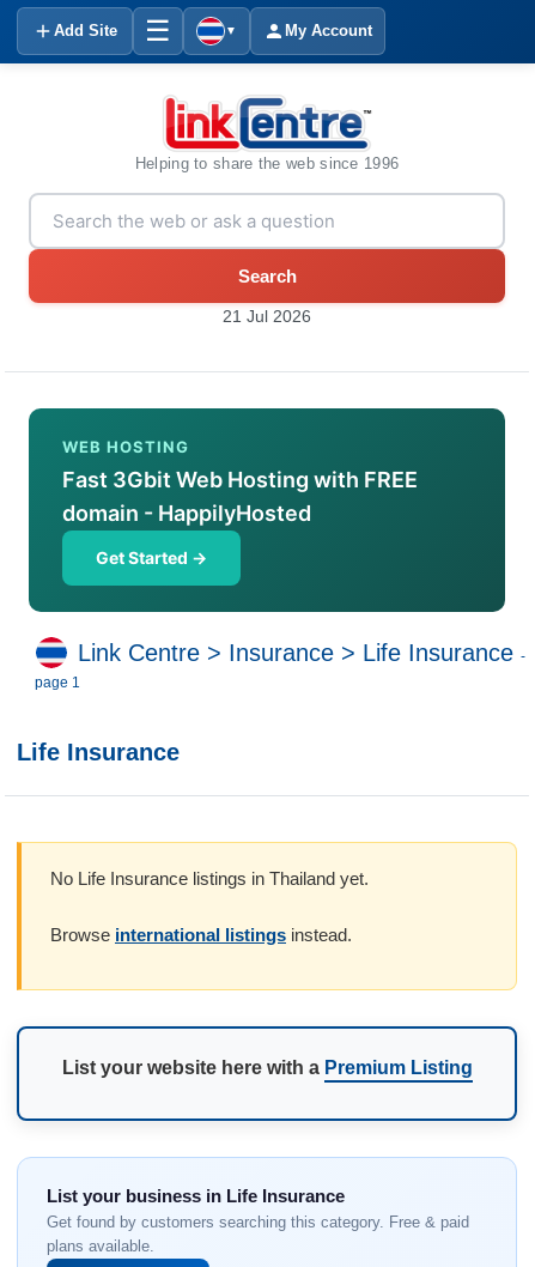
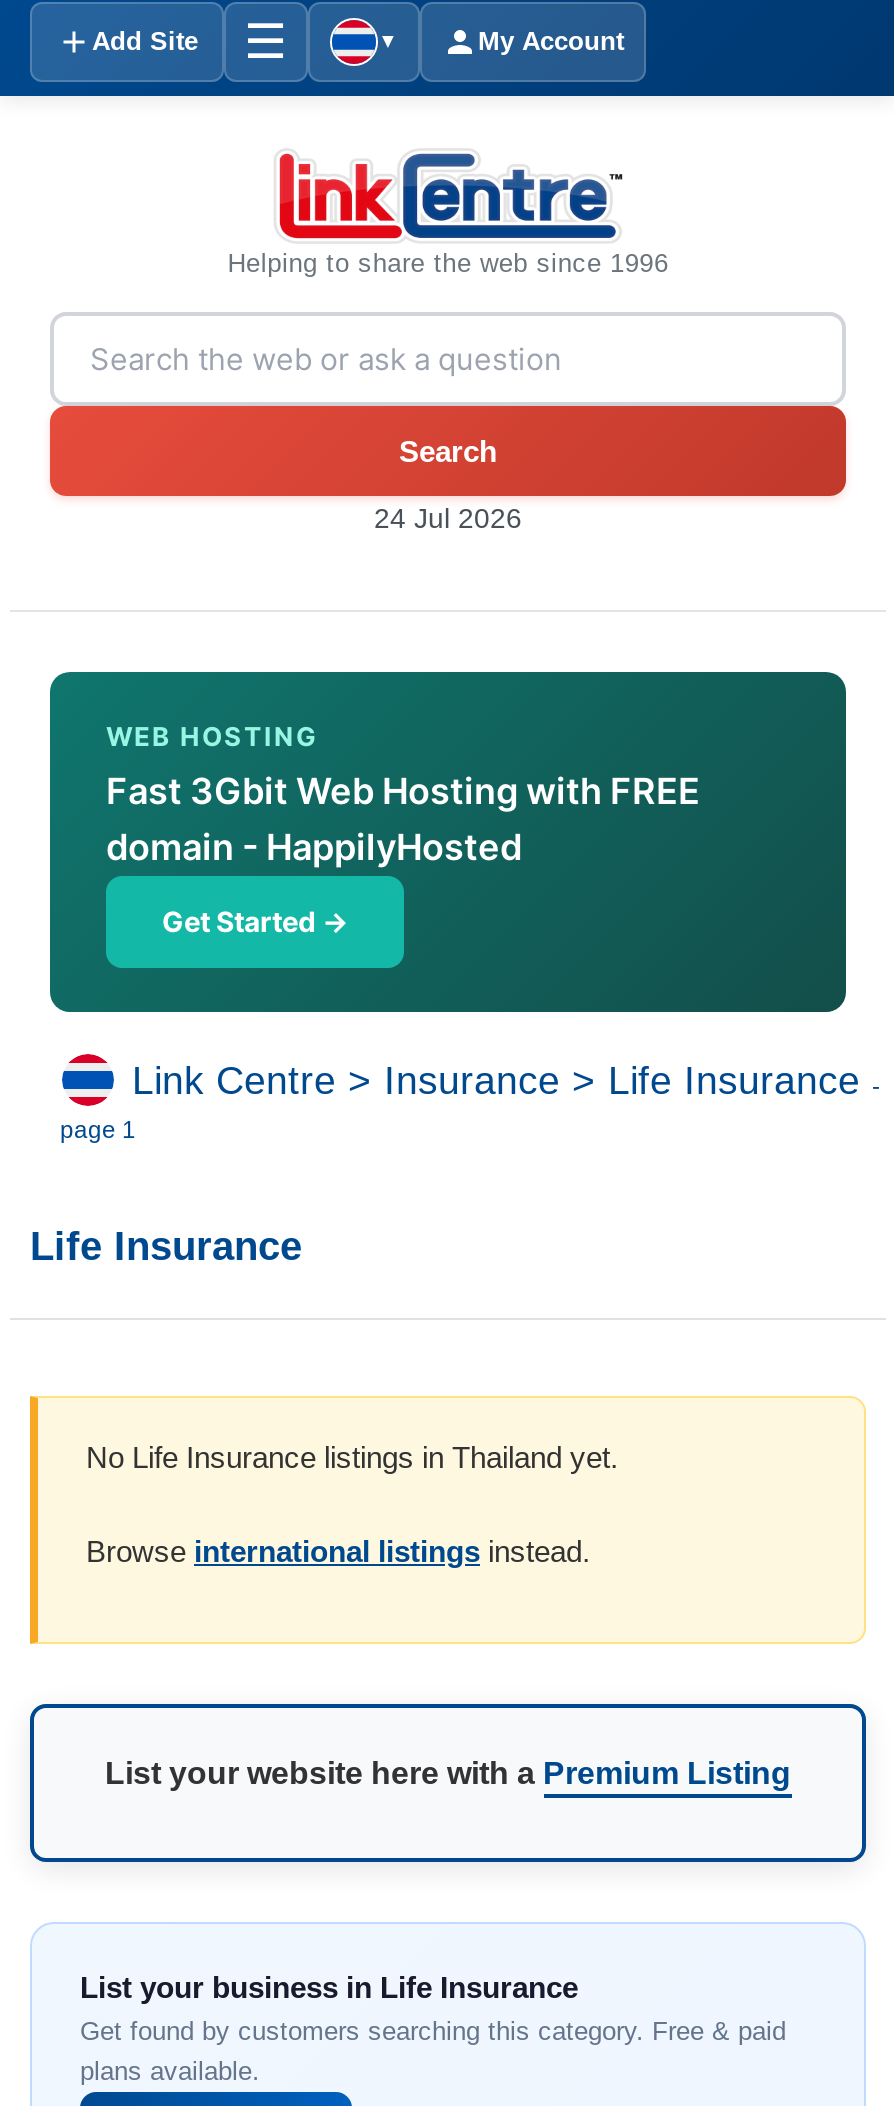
- 21 Jul 2026
+ 24 Jul 2026
